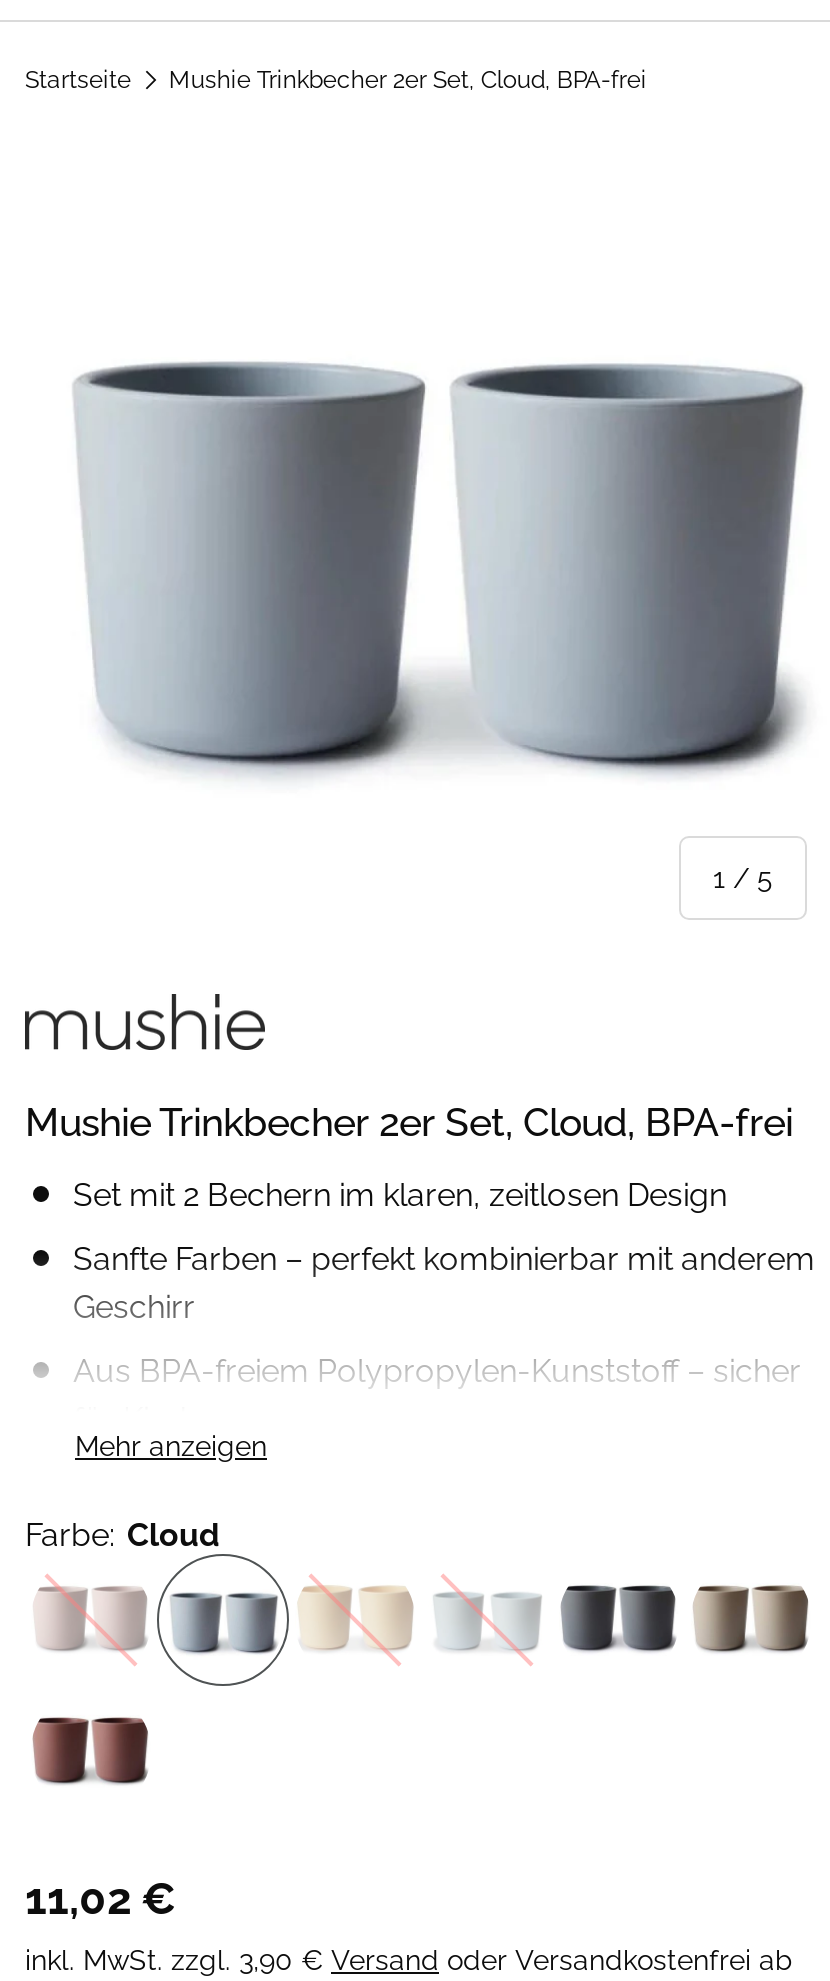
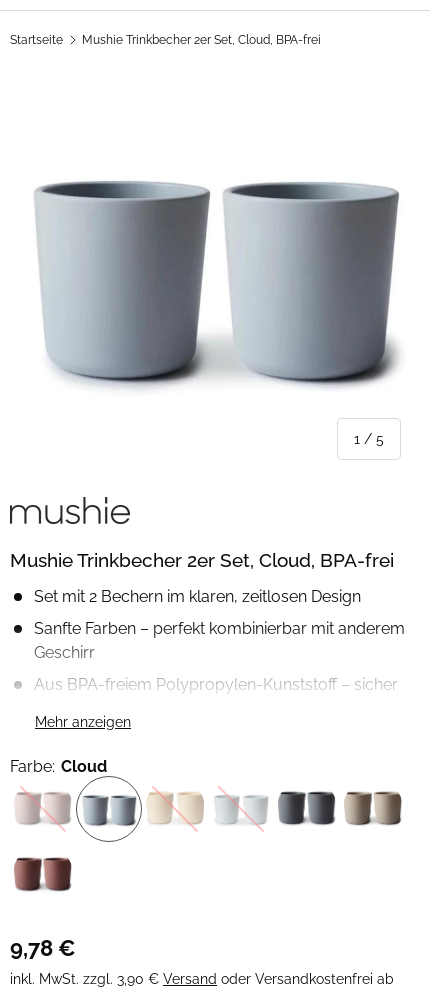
- 11,02 €
+ 9,78 €
